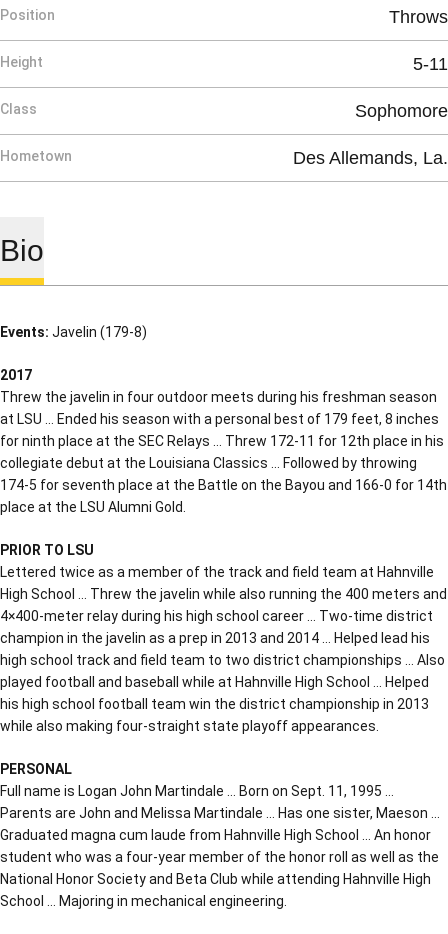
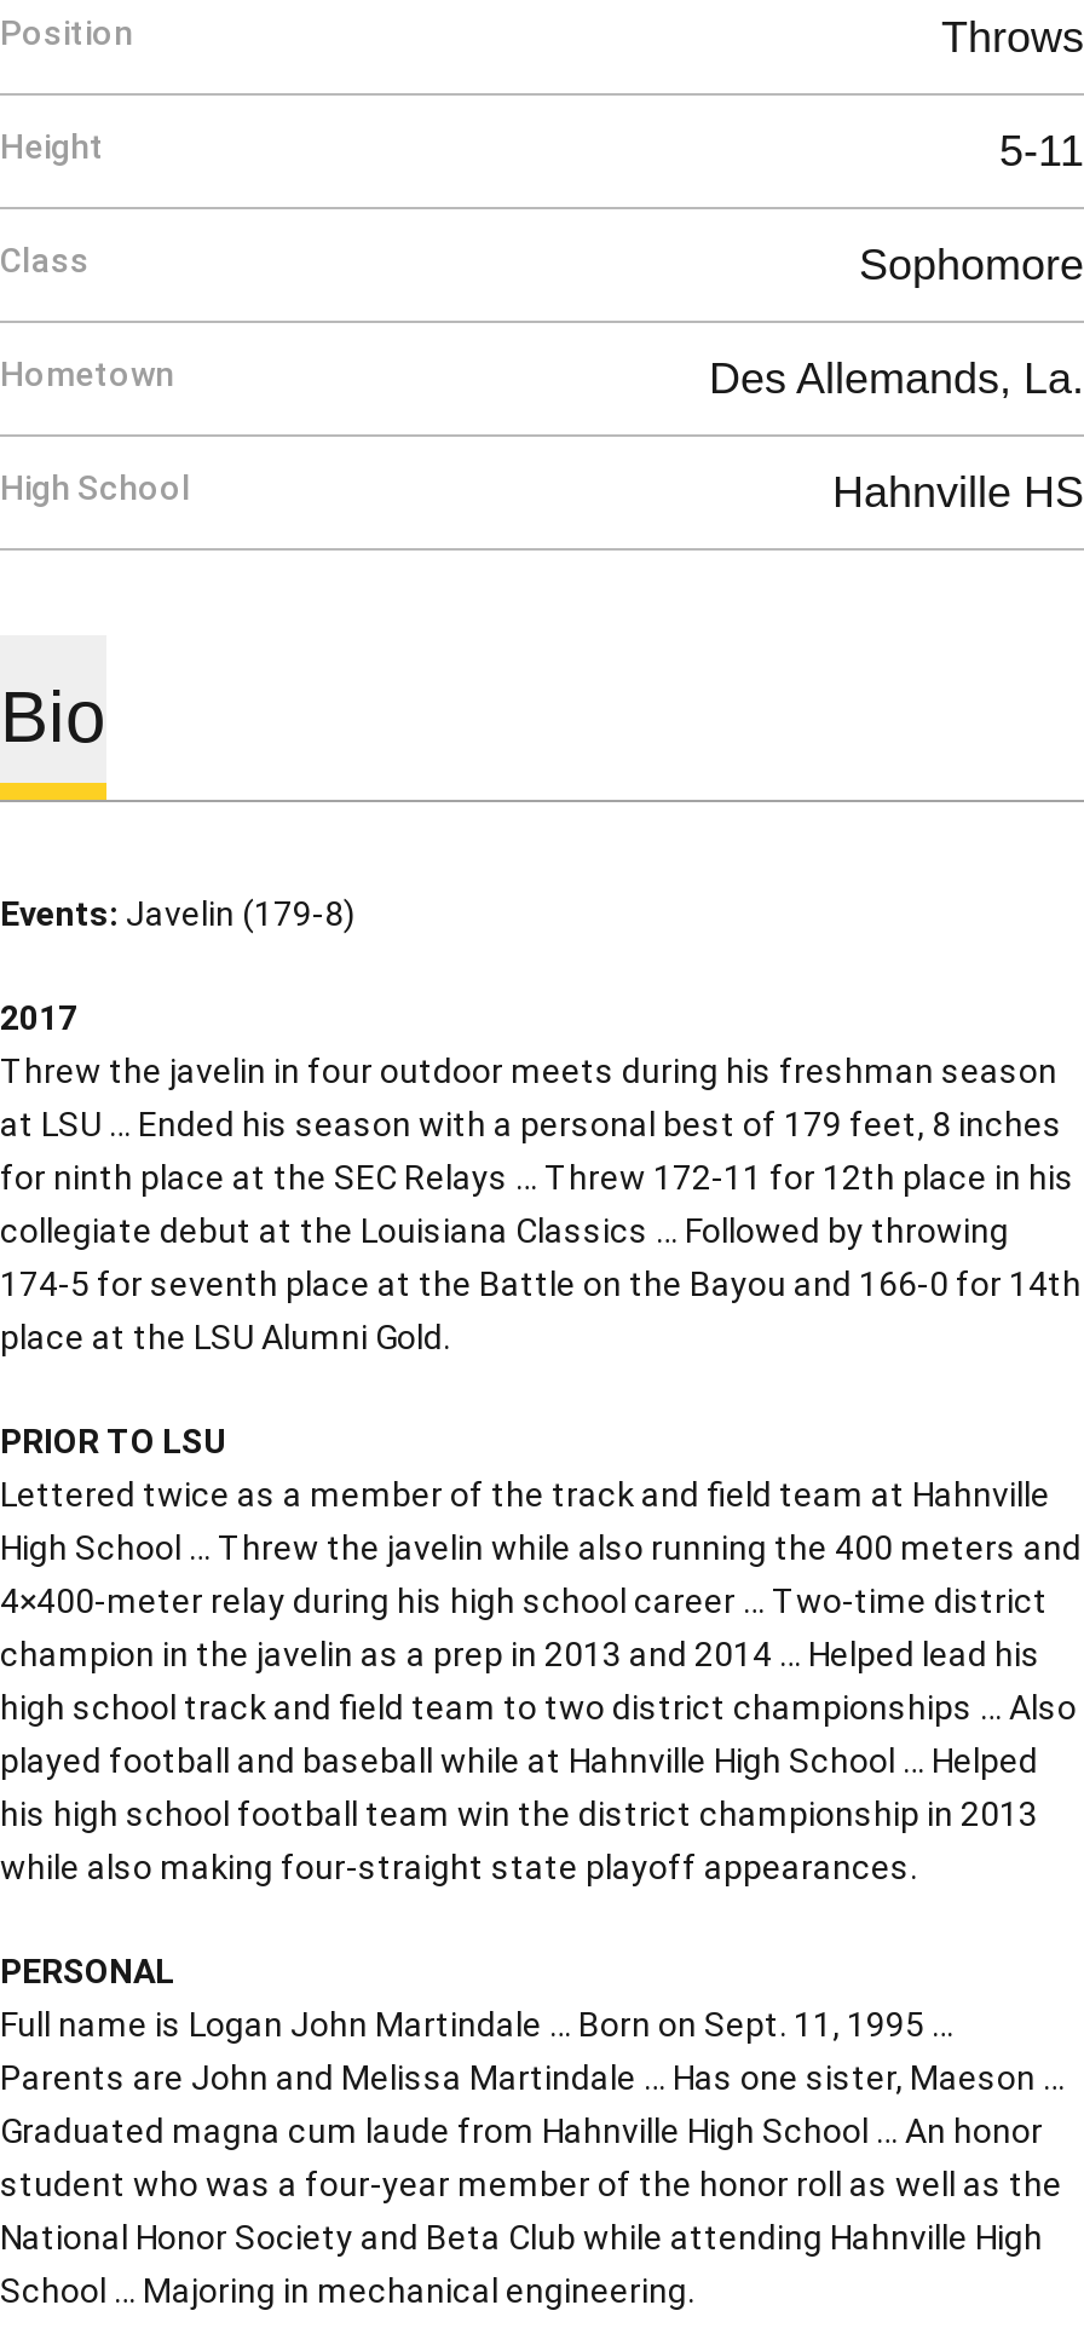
+ High School
+ Hahnville HS
